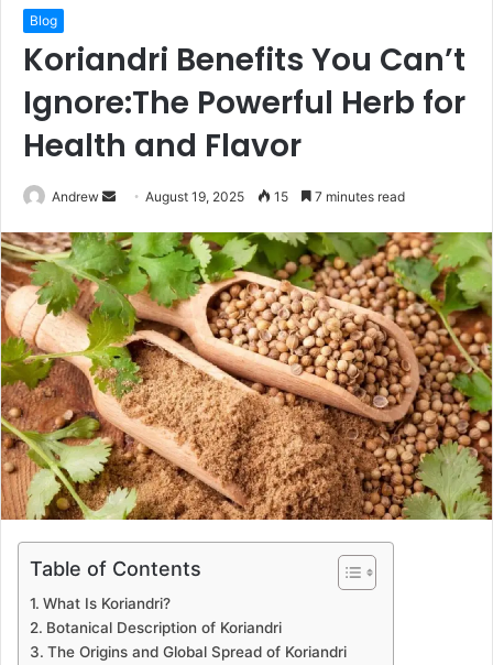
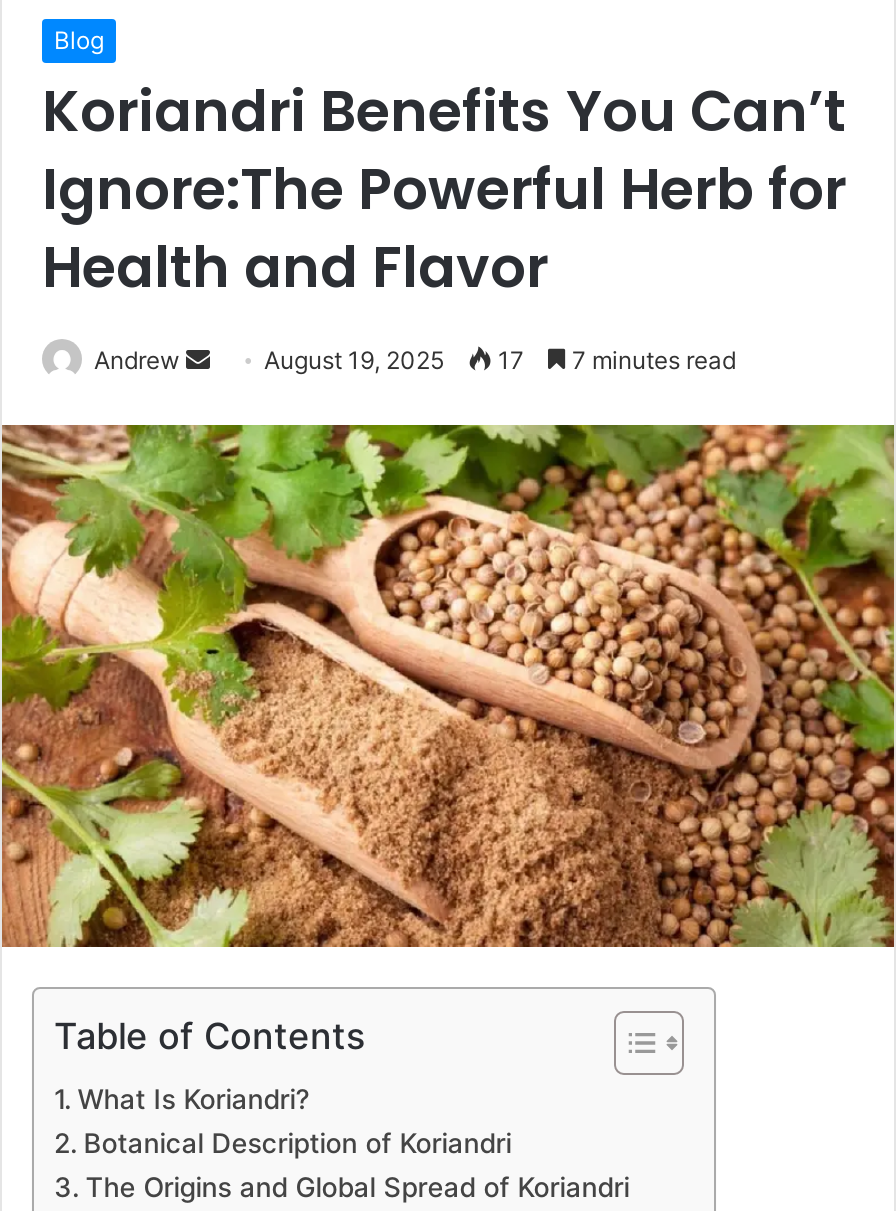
- 15
+ 17
